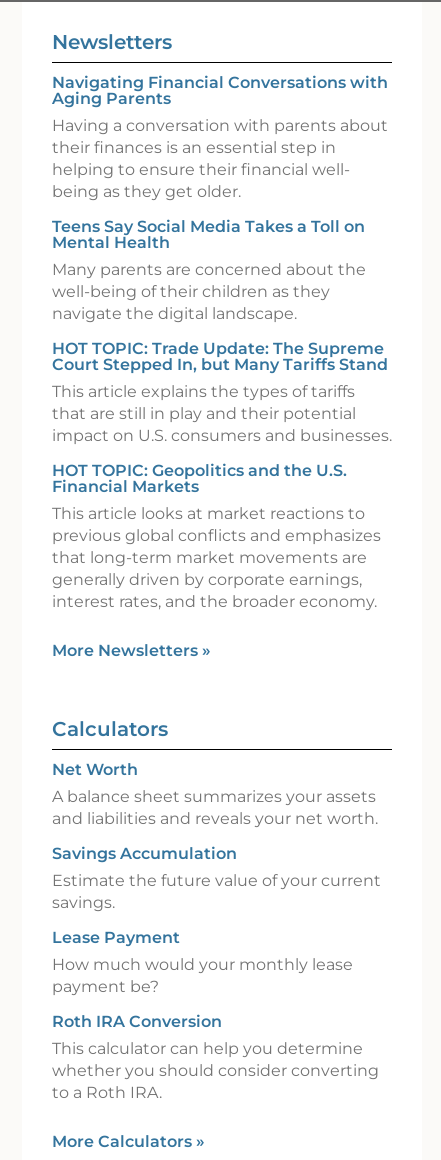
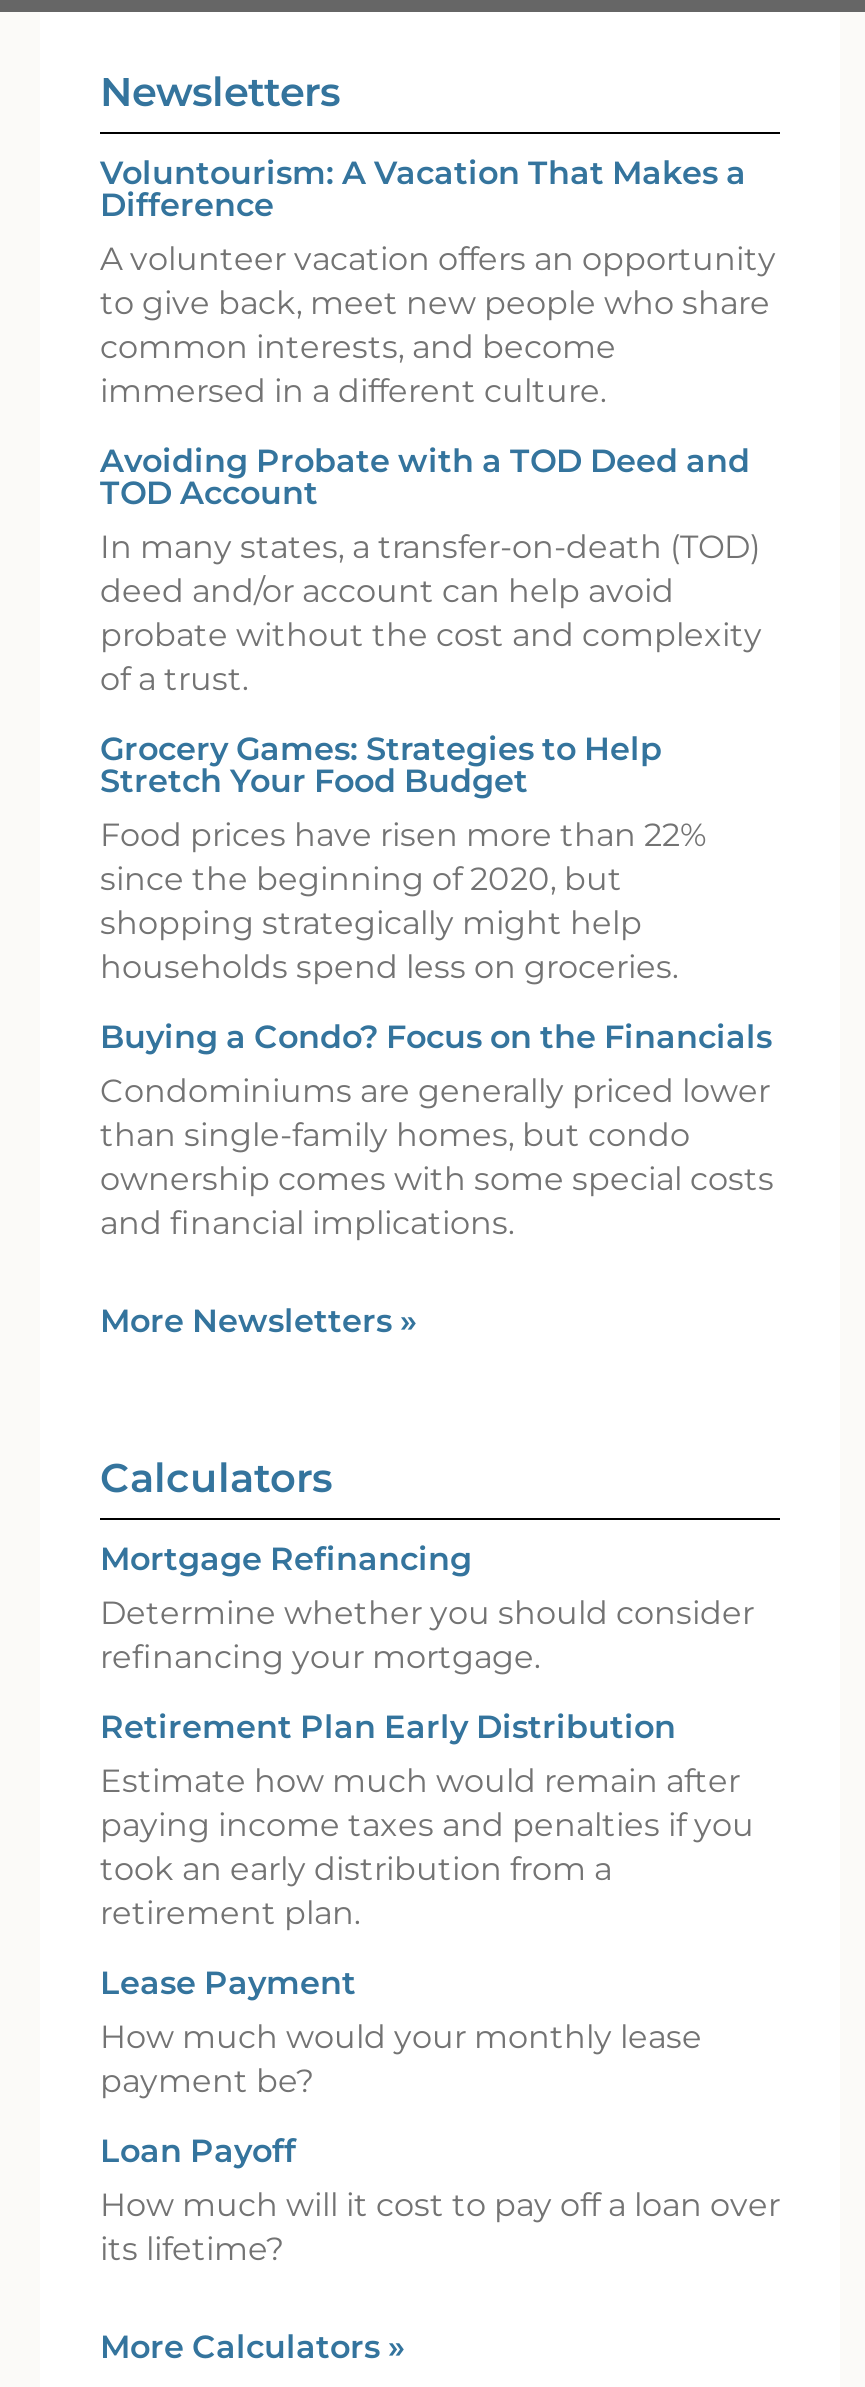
- Navigating Financial Conversations with
- Aging Parents
- Having a conversation with parents about
- their finances is an essential step in
- helping to ensure their financial well-
- being as they get older.
+ Voluntourism: A Vacation That Makes a
+ Difference
+ A volunteer vacation offers an opportunity
+ to give back, meet new people who share
+ common interests, and become
+ immersed in a different culture.

- Teens Say Social Media Takes a Toll on
- Mental Health
- Many parents are concerned about the
- well-being of their children as they
- navigate the digital landscape.
+ Avoiding Probate with a TOD Deed and
+ TOD Account
+ In many states, a transfer-on-death (TOD)
+ deed and/or account can help avoid
+ probate without the cost and complexity
+ of a trust.

- HOT TOPIC: Trade Update: The Supreme
- Court Stepped In, but Many Tariffs Stand
- This article explains the types of tariffs
- that are still in play and their potential
- impact on U.S. consumers and businesses.
+ Grocery Games: Strategies to Help
+ Stretch Your Food Budget
+ Food prices have risen more than 22%
+ since the beginning of 2020, but
+ shopping strategically might help
+ households spend less on groceries.

- HOT TOPIC: Geopolitics and the U.S.
- Financial Markets
- This article looks at market reactions to
- previous global conflicts and emphasizes
- that long-term market movements are
- generally driven by corporate earnings,
- interest rates, and the broader economy.
+ Buying a Condo? Focus on the Financials
+ Condominiums are generally priced lower
+ than single-family homes, but condo
+ ownership comes with some special costs
+ and financial implications.

- Net Worth
- A balance sheet summarizes your assets
- and liabilities and reveals your net worth.
+ Mortgage Refinancing
+ Determine whether you should consider
+ refinancing your mortgage.

- Savings Accumulation
- Estimate the future value of your current
- savings.
+ Retirement Plan Early Distribution
+ Estimate how much would remain after
+ paying income taxes and penalties if you
+ took an early distribution from a
+ retirement plan.

moved down: Lease Payment | How much would your monthly lease | payment be?

- Roth IRA Conversion
- This calculator can help you determine
- whether you should consider converting
- to a Roth IRA.
+ Loan Payoff
+ How much will it cost to pay off a loan over
+ its lifetime?
